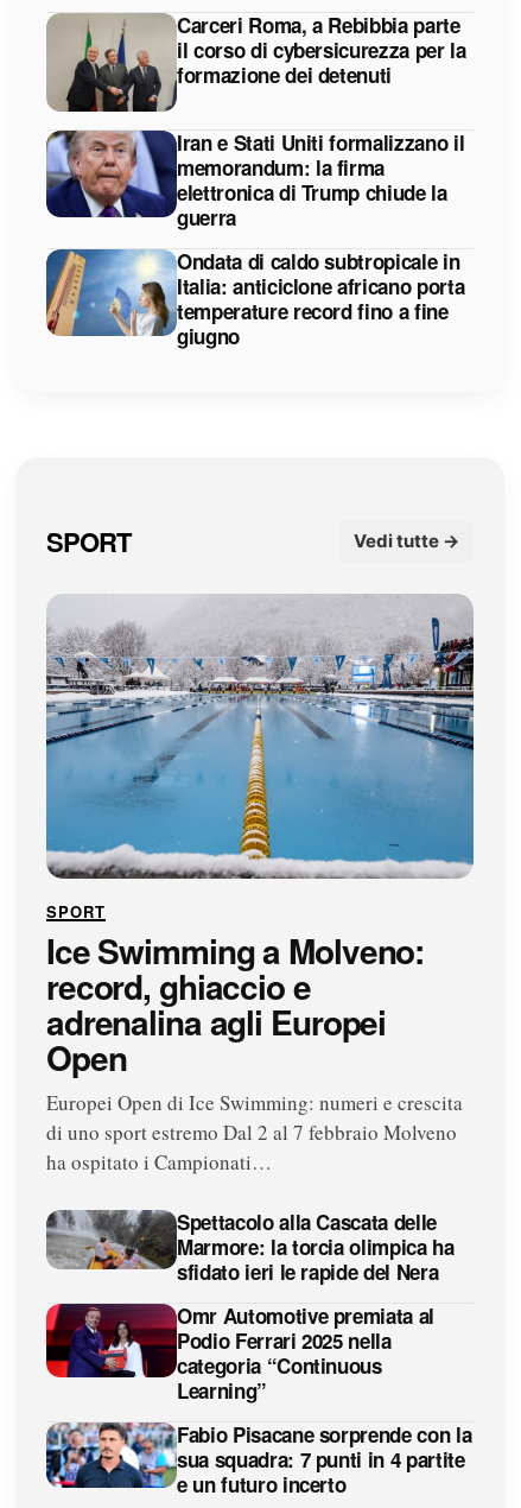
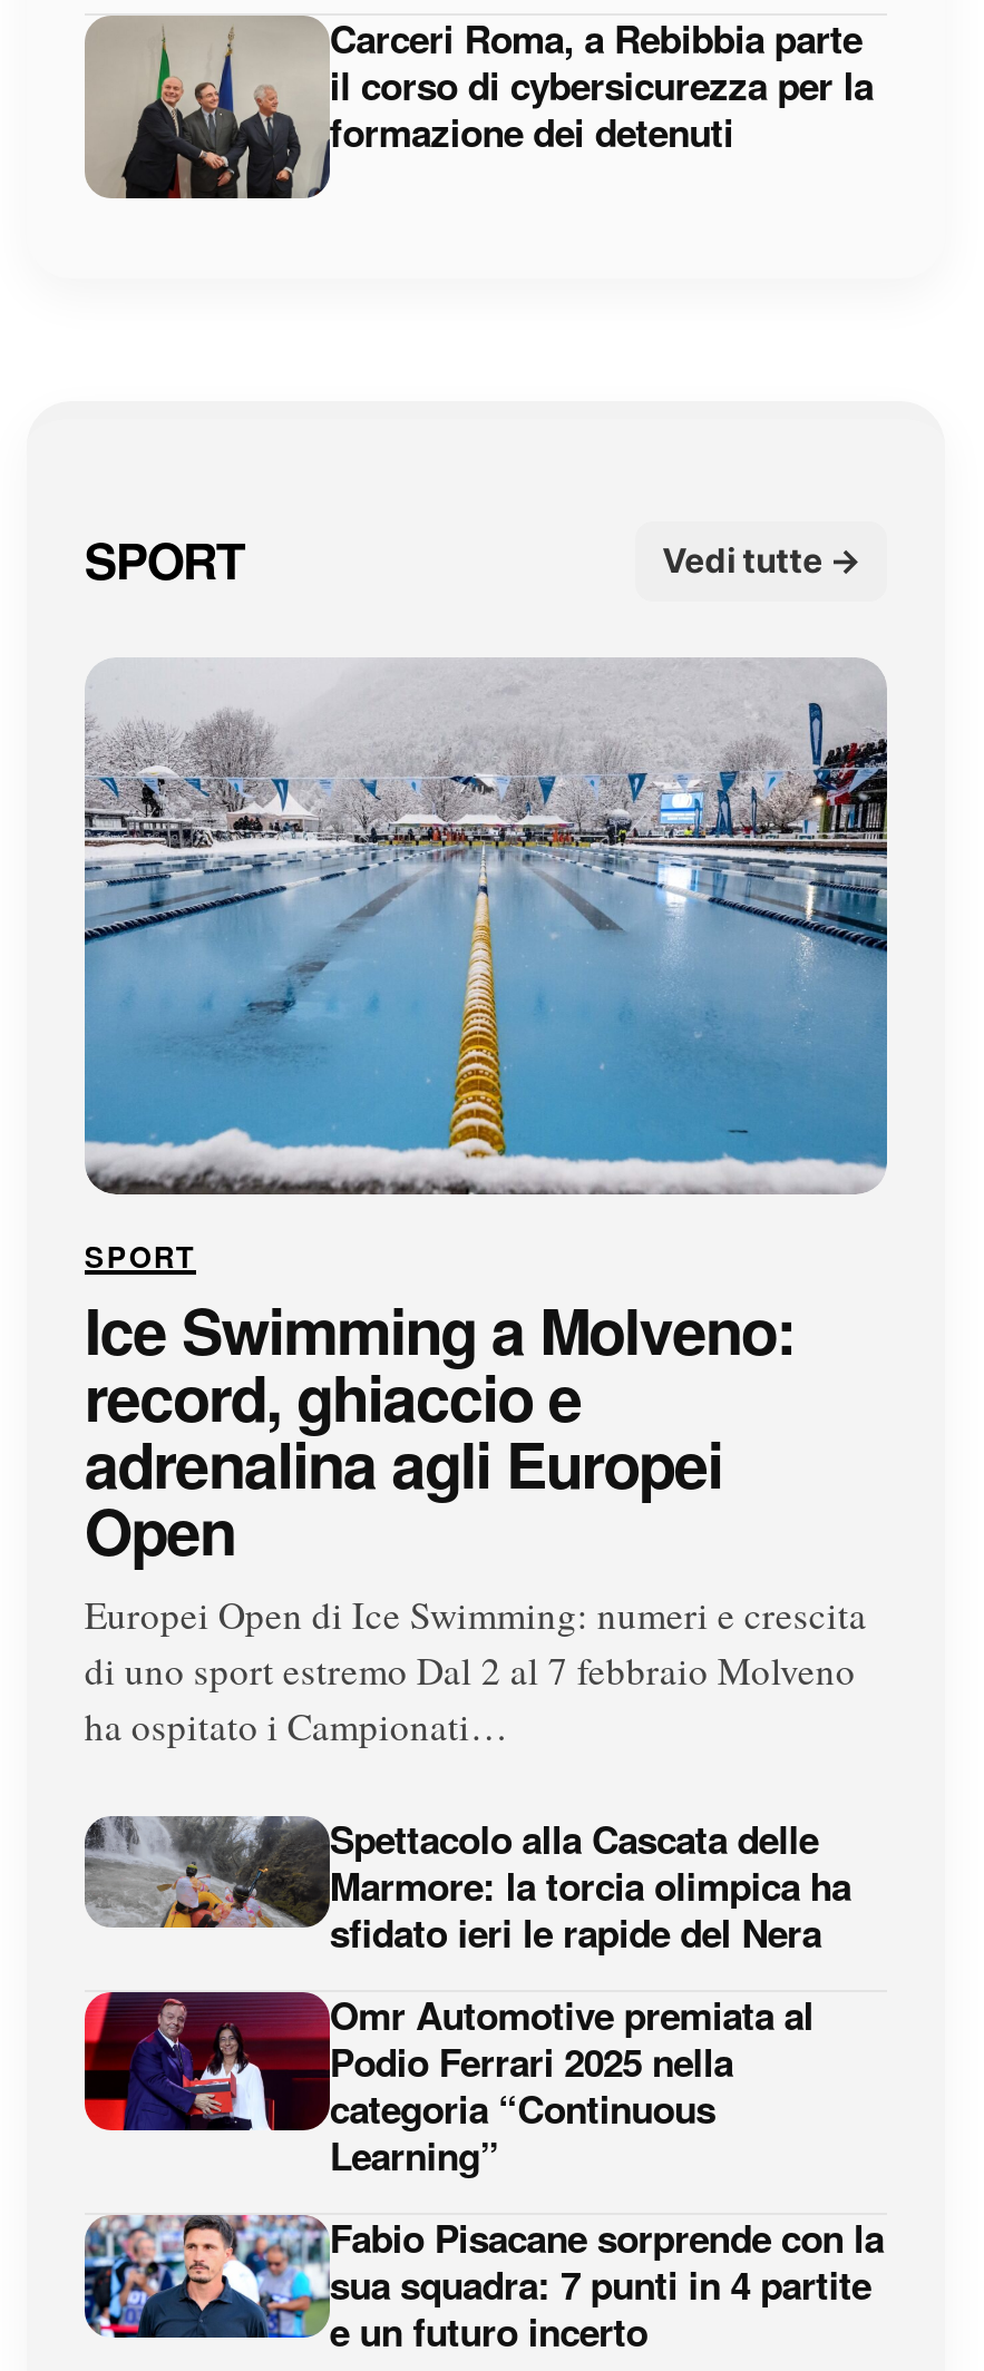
- [image]
- Iran e Stati Uniti formalizzano il
- memorandum: la firma
- elettronica di Trump chiude la
- guerra
- Ondata di caldo subtropicale in
- Italia: anticiclone africano porta
- temperature record fino a fine
- giugno

- [image]
